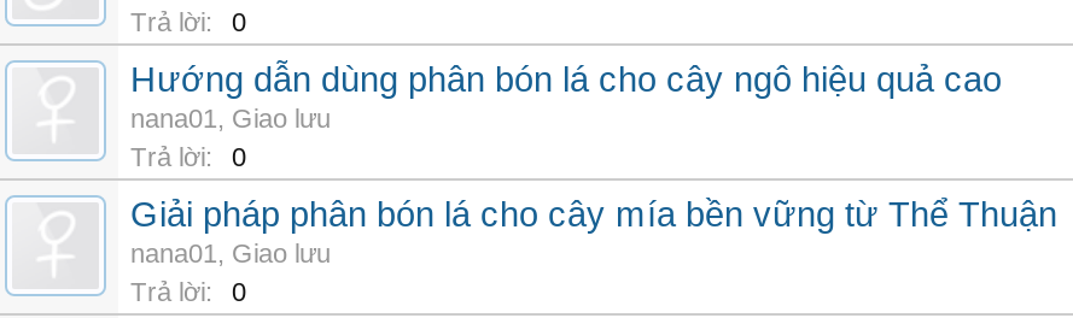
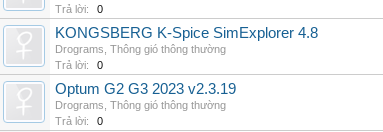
- Hướng dẫn dùng phân bón lá cho cây ngô hiệu quả cao
- nana01, Giao lưu
+ KONGSBERG K-Spice SimExplorer 4.8
+ Drograms, Thông gió thông thường

- Giải pháp phân bón lá cho cây mía bền vững từ Thể Thuận
- nana01, Giao lưu
+ Optum G2 G3 2023 v2.3.19
+ Drograms, Thông gió thông thường
